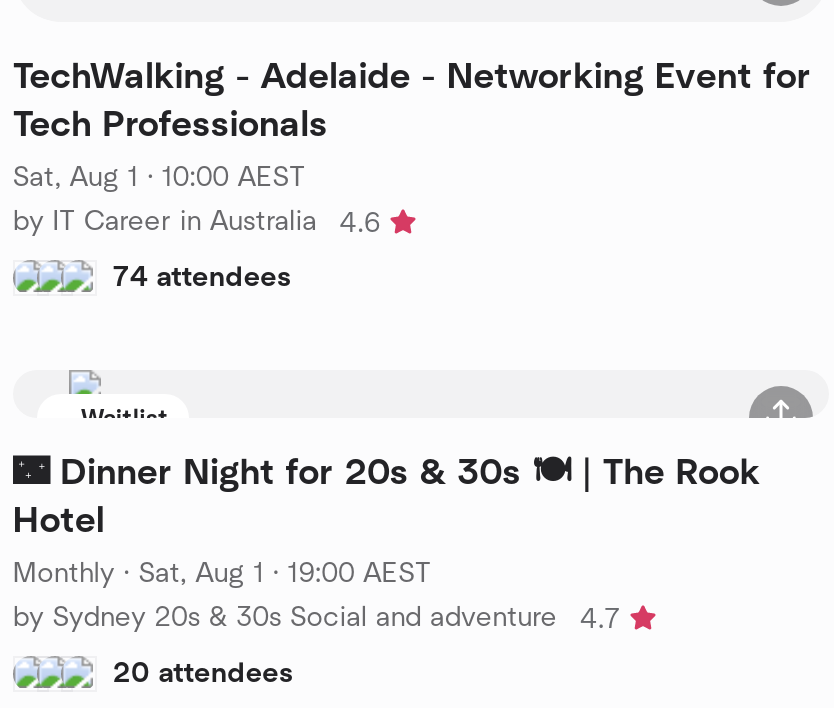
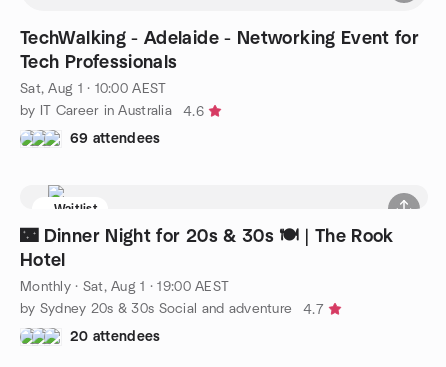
- 74 attendees
+ 69 attendees
